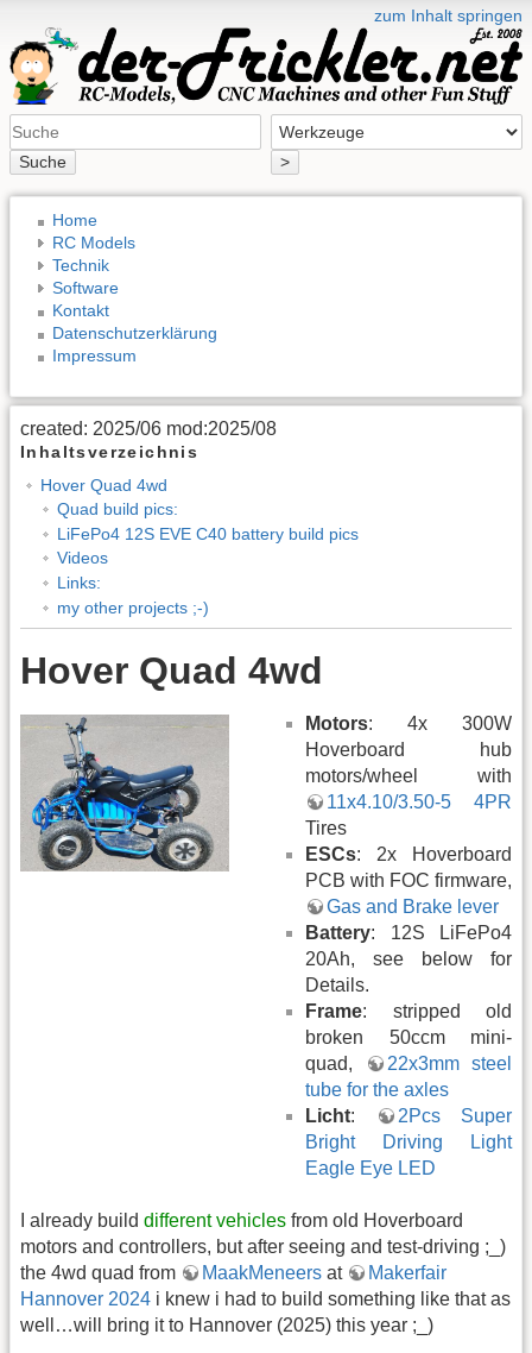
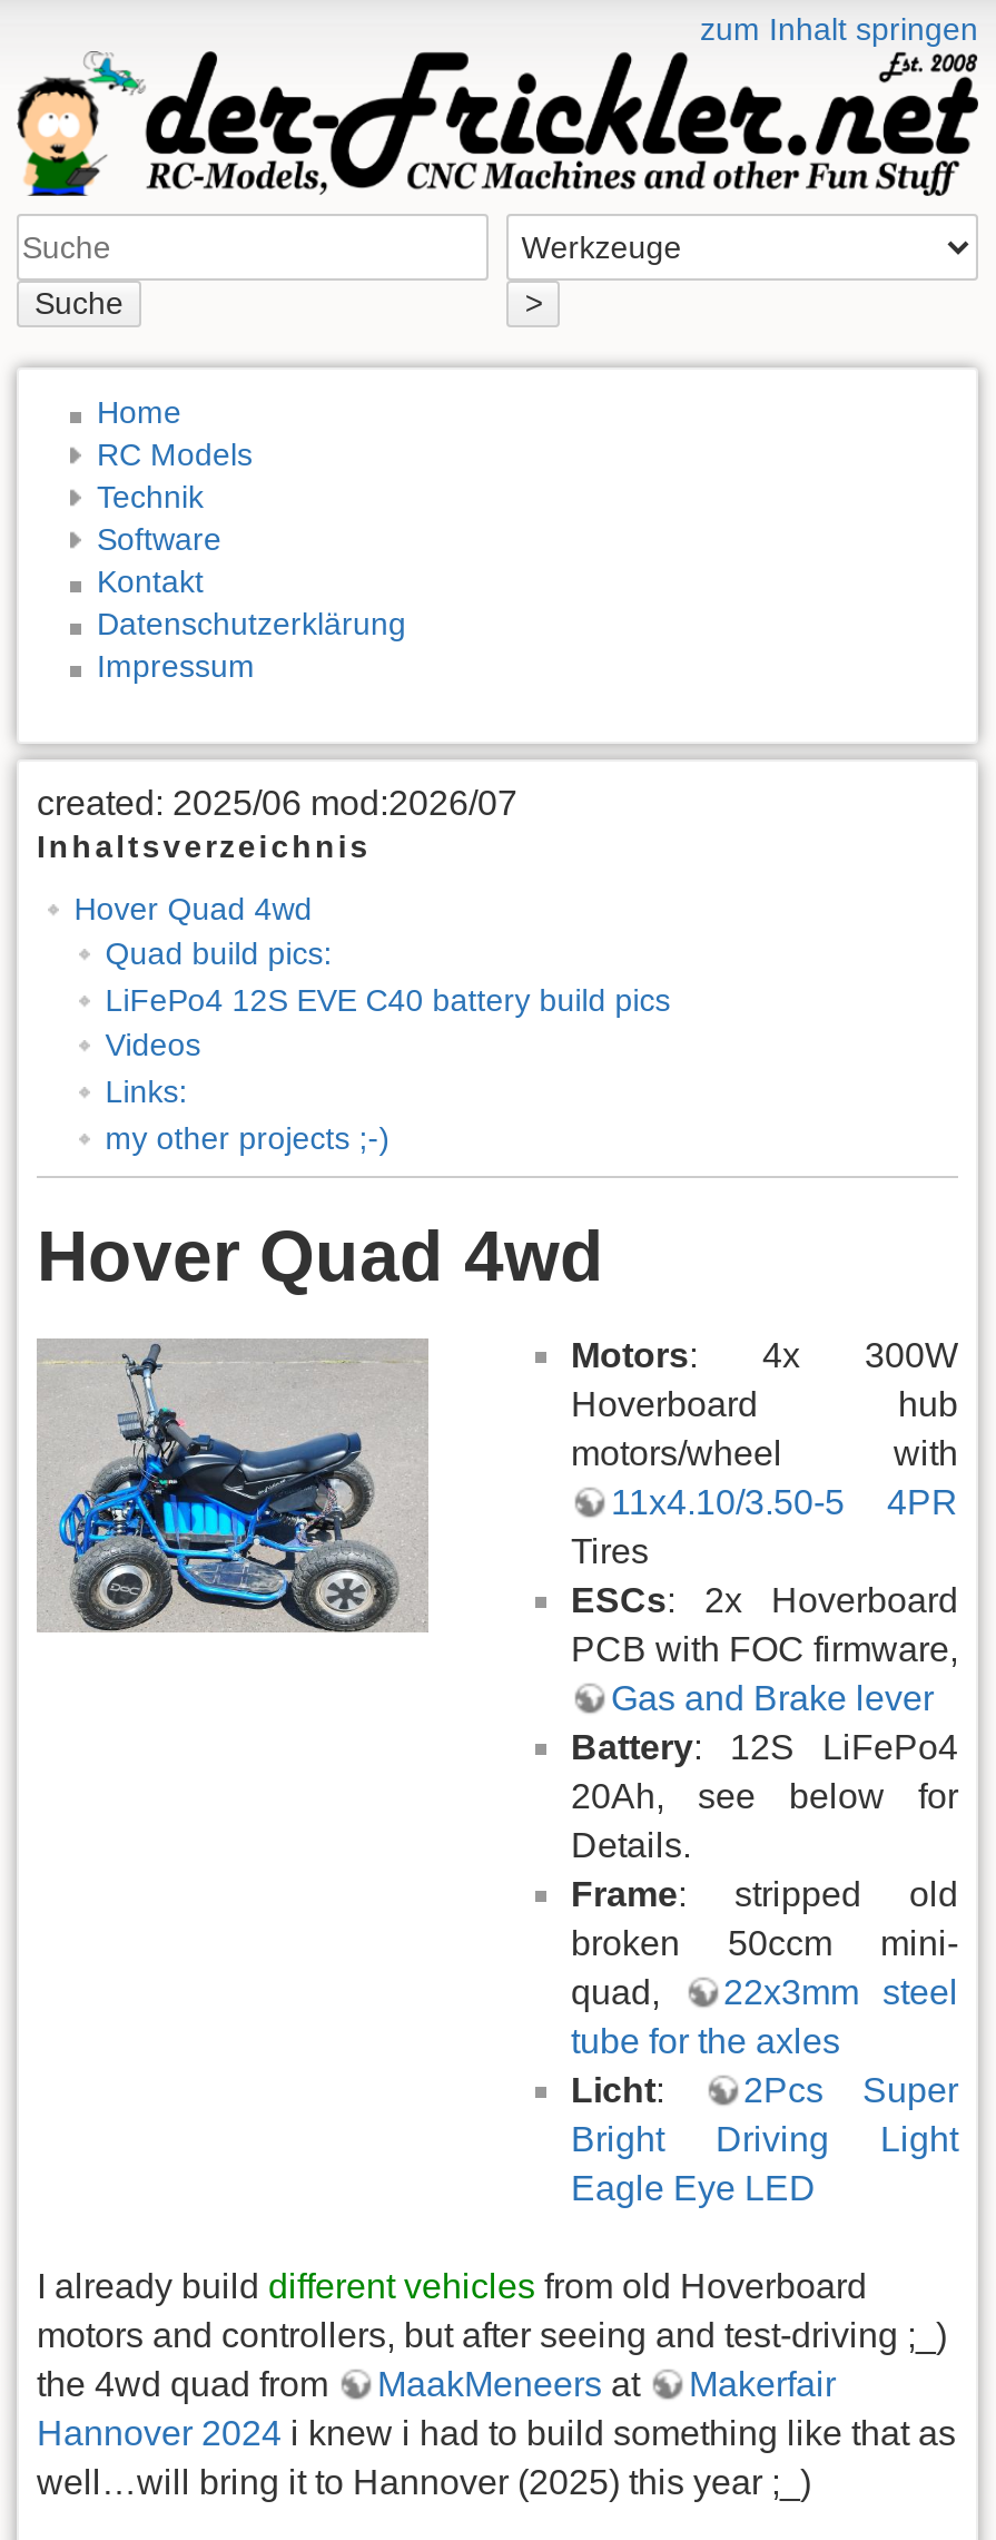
- created: 2025/06 mod:2025/08
+ created: 2025/06 mod:2026/07
